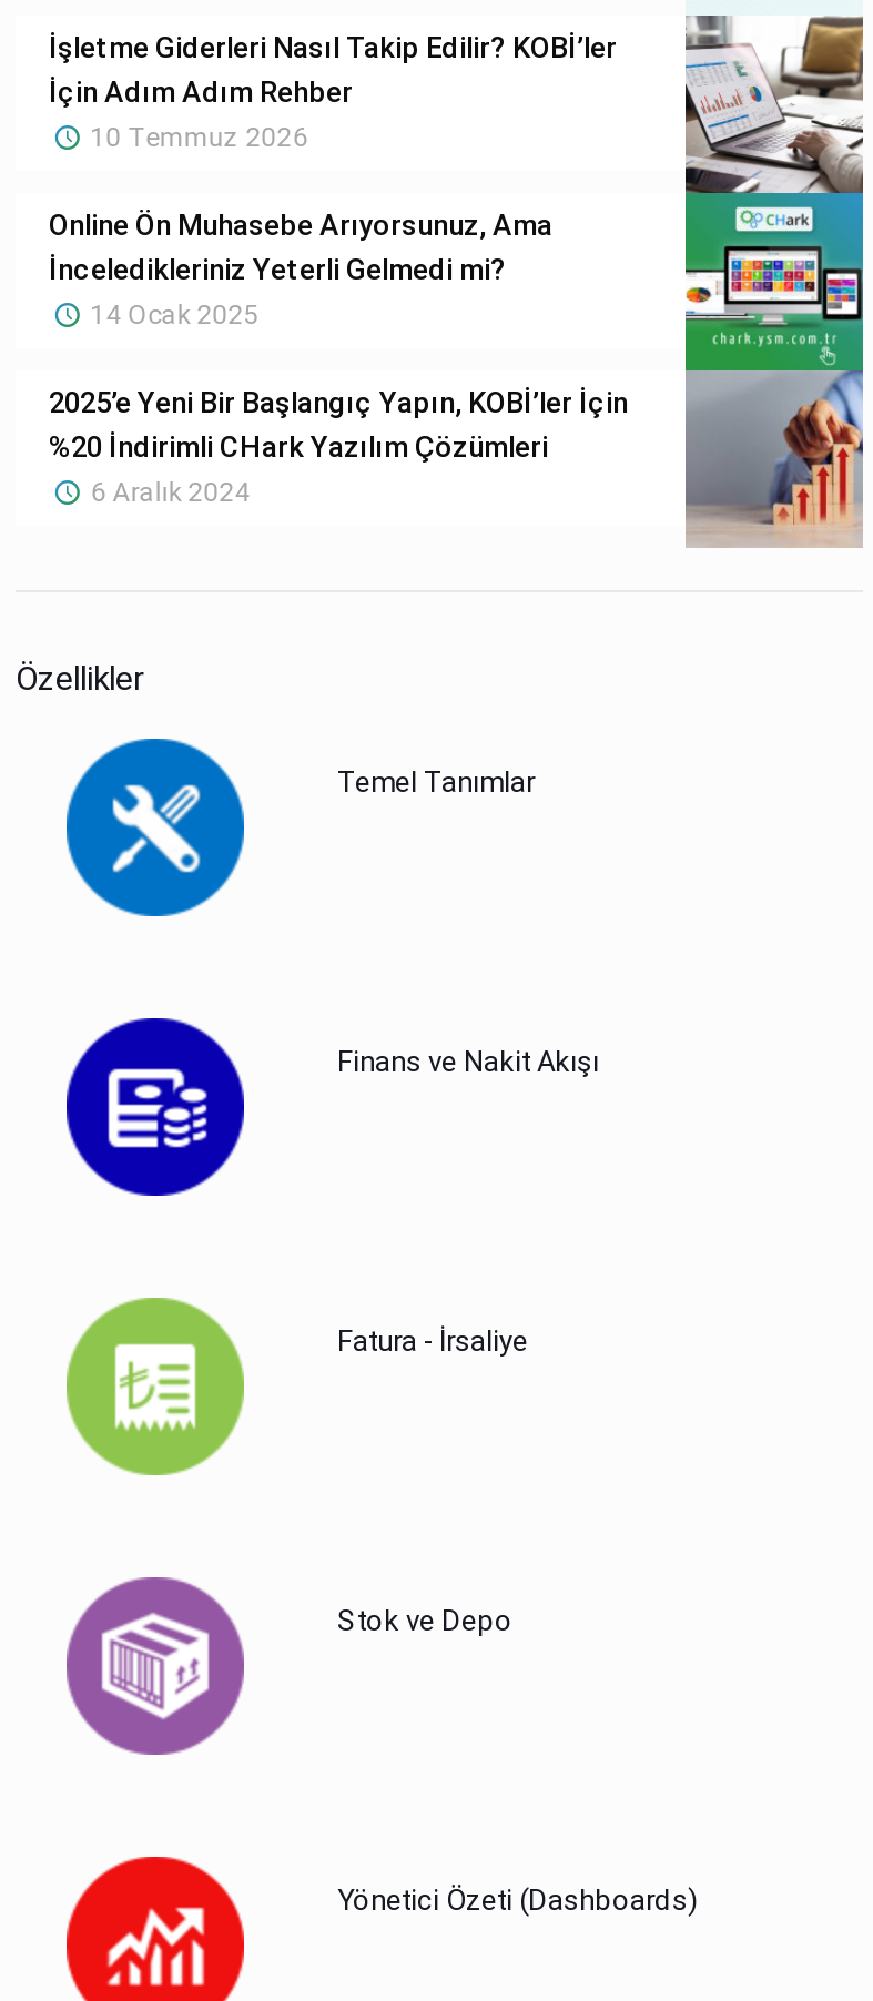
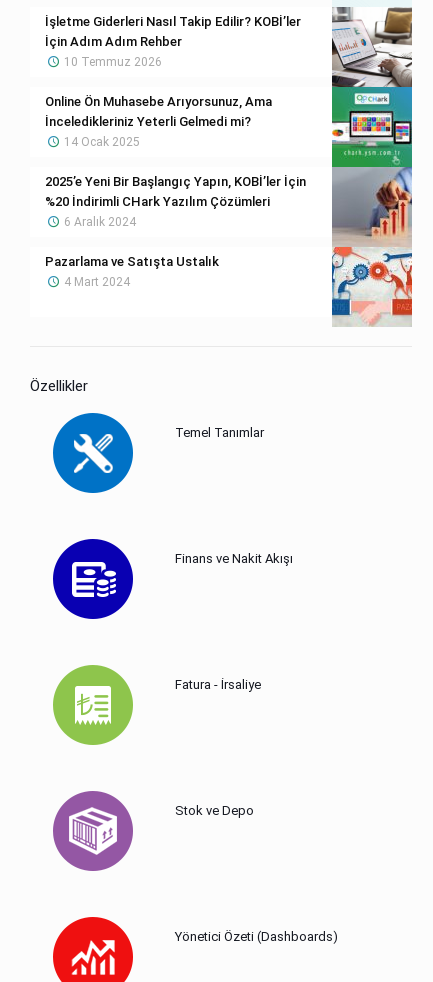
+ Pazarlama ve Satışta Ustalık
+ 4 Mart 2024

+ [image]
